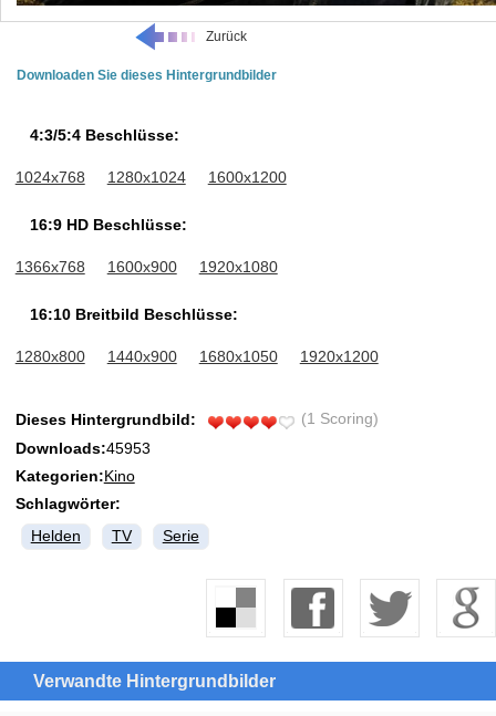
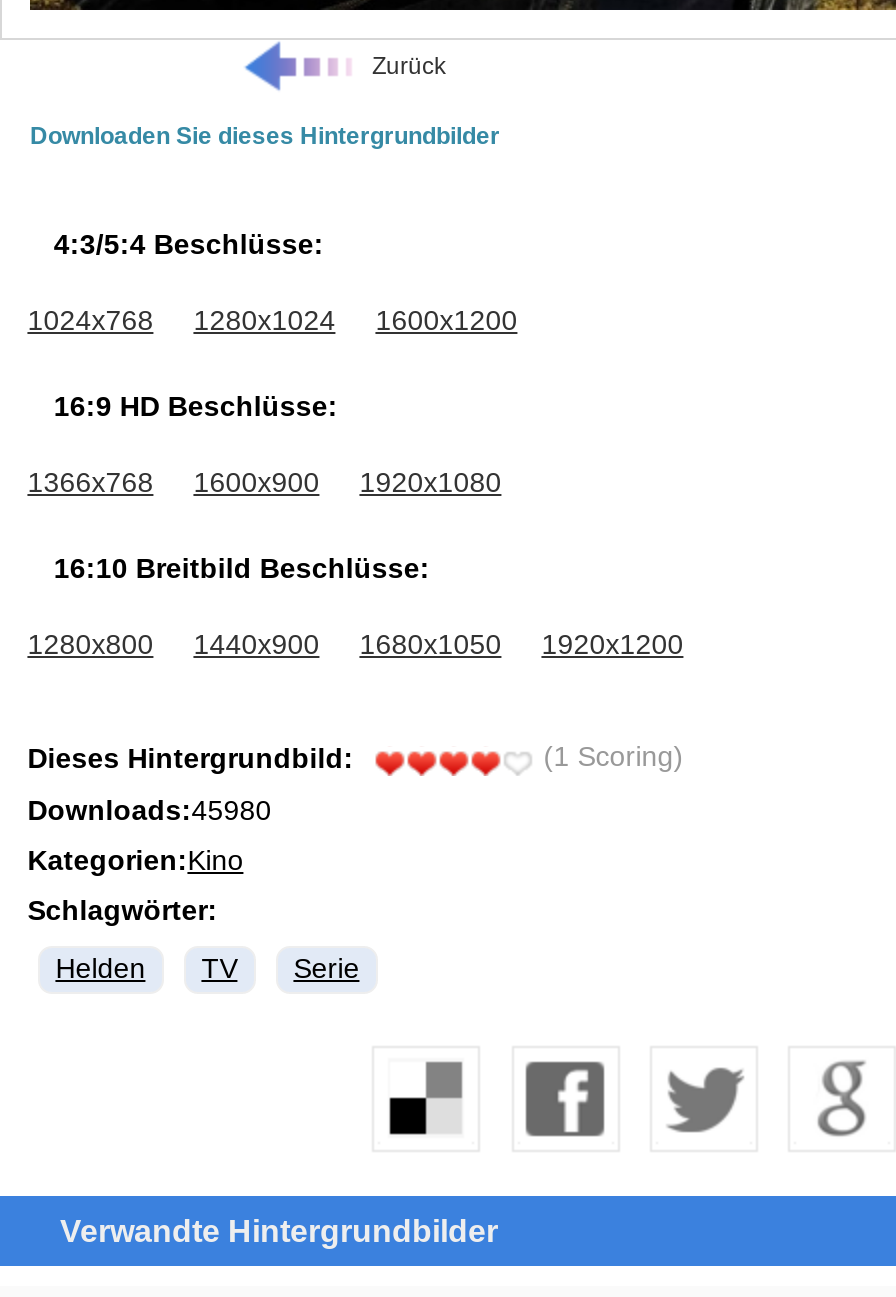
- Downloads:45953
+ Downloads:45980
